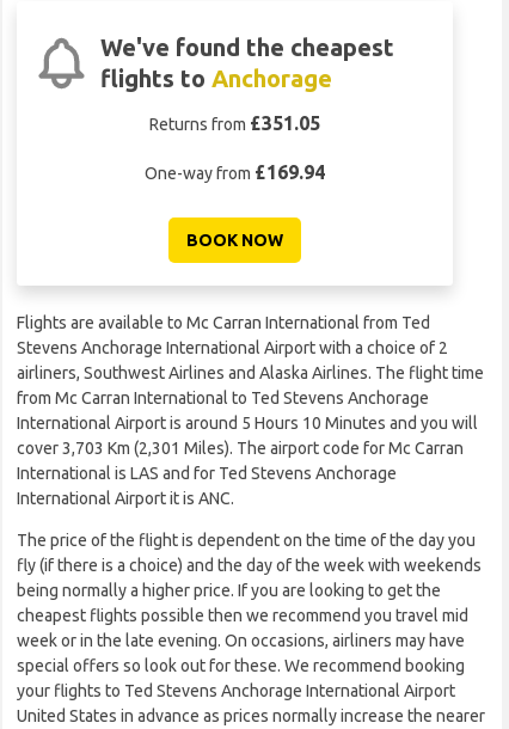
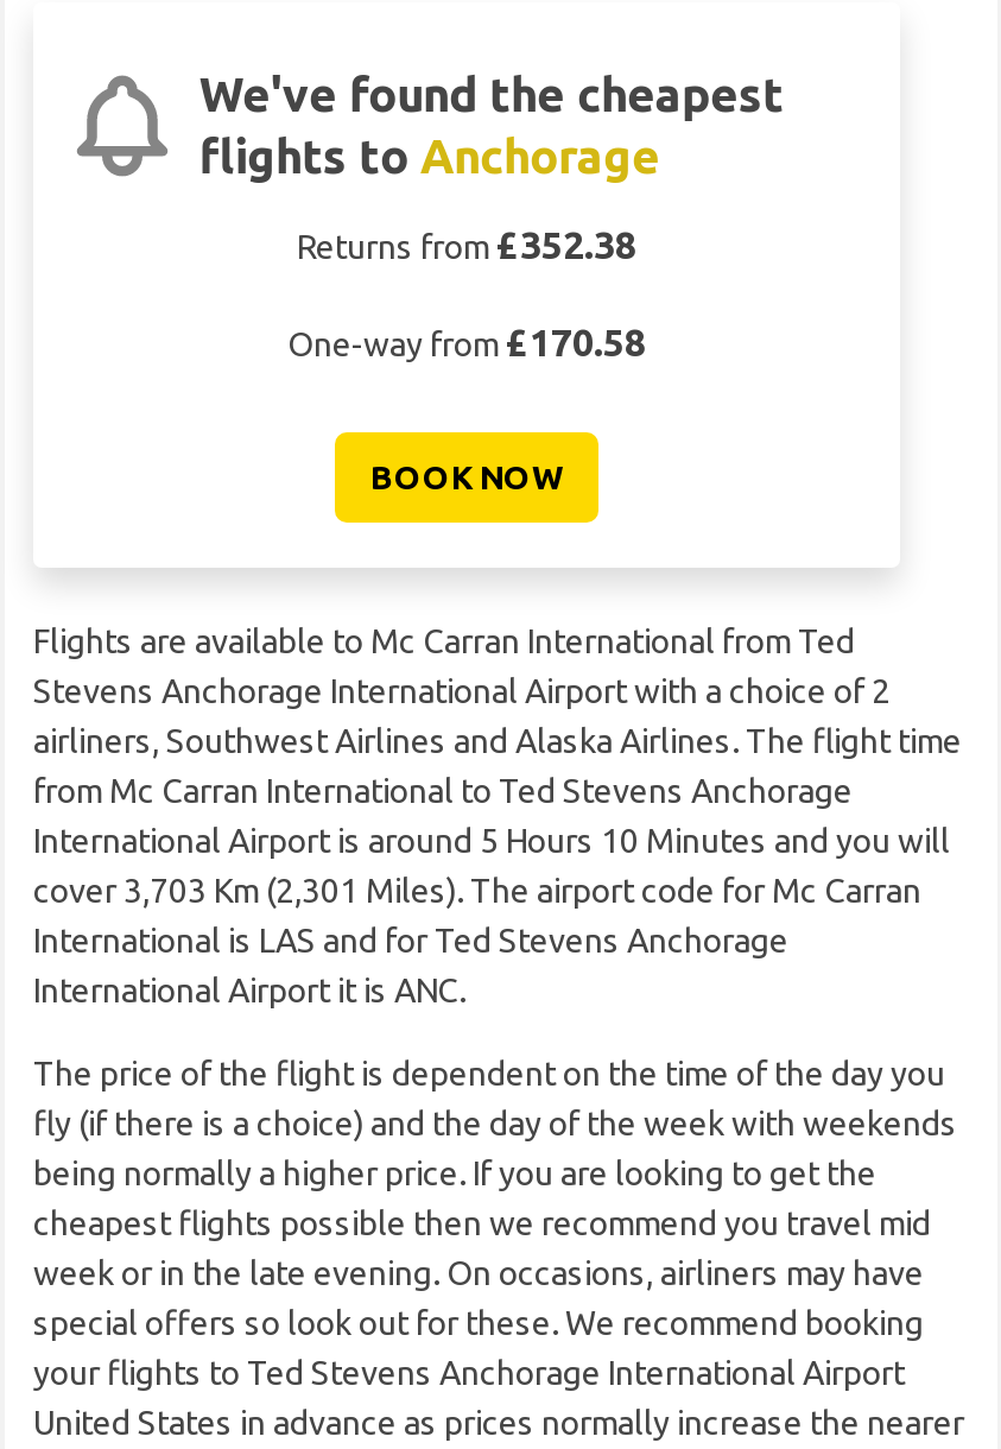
- Returns from £351.05
+ Returns from £352.38

- One-way from £169.94
+ One-way from £170.58
